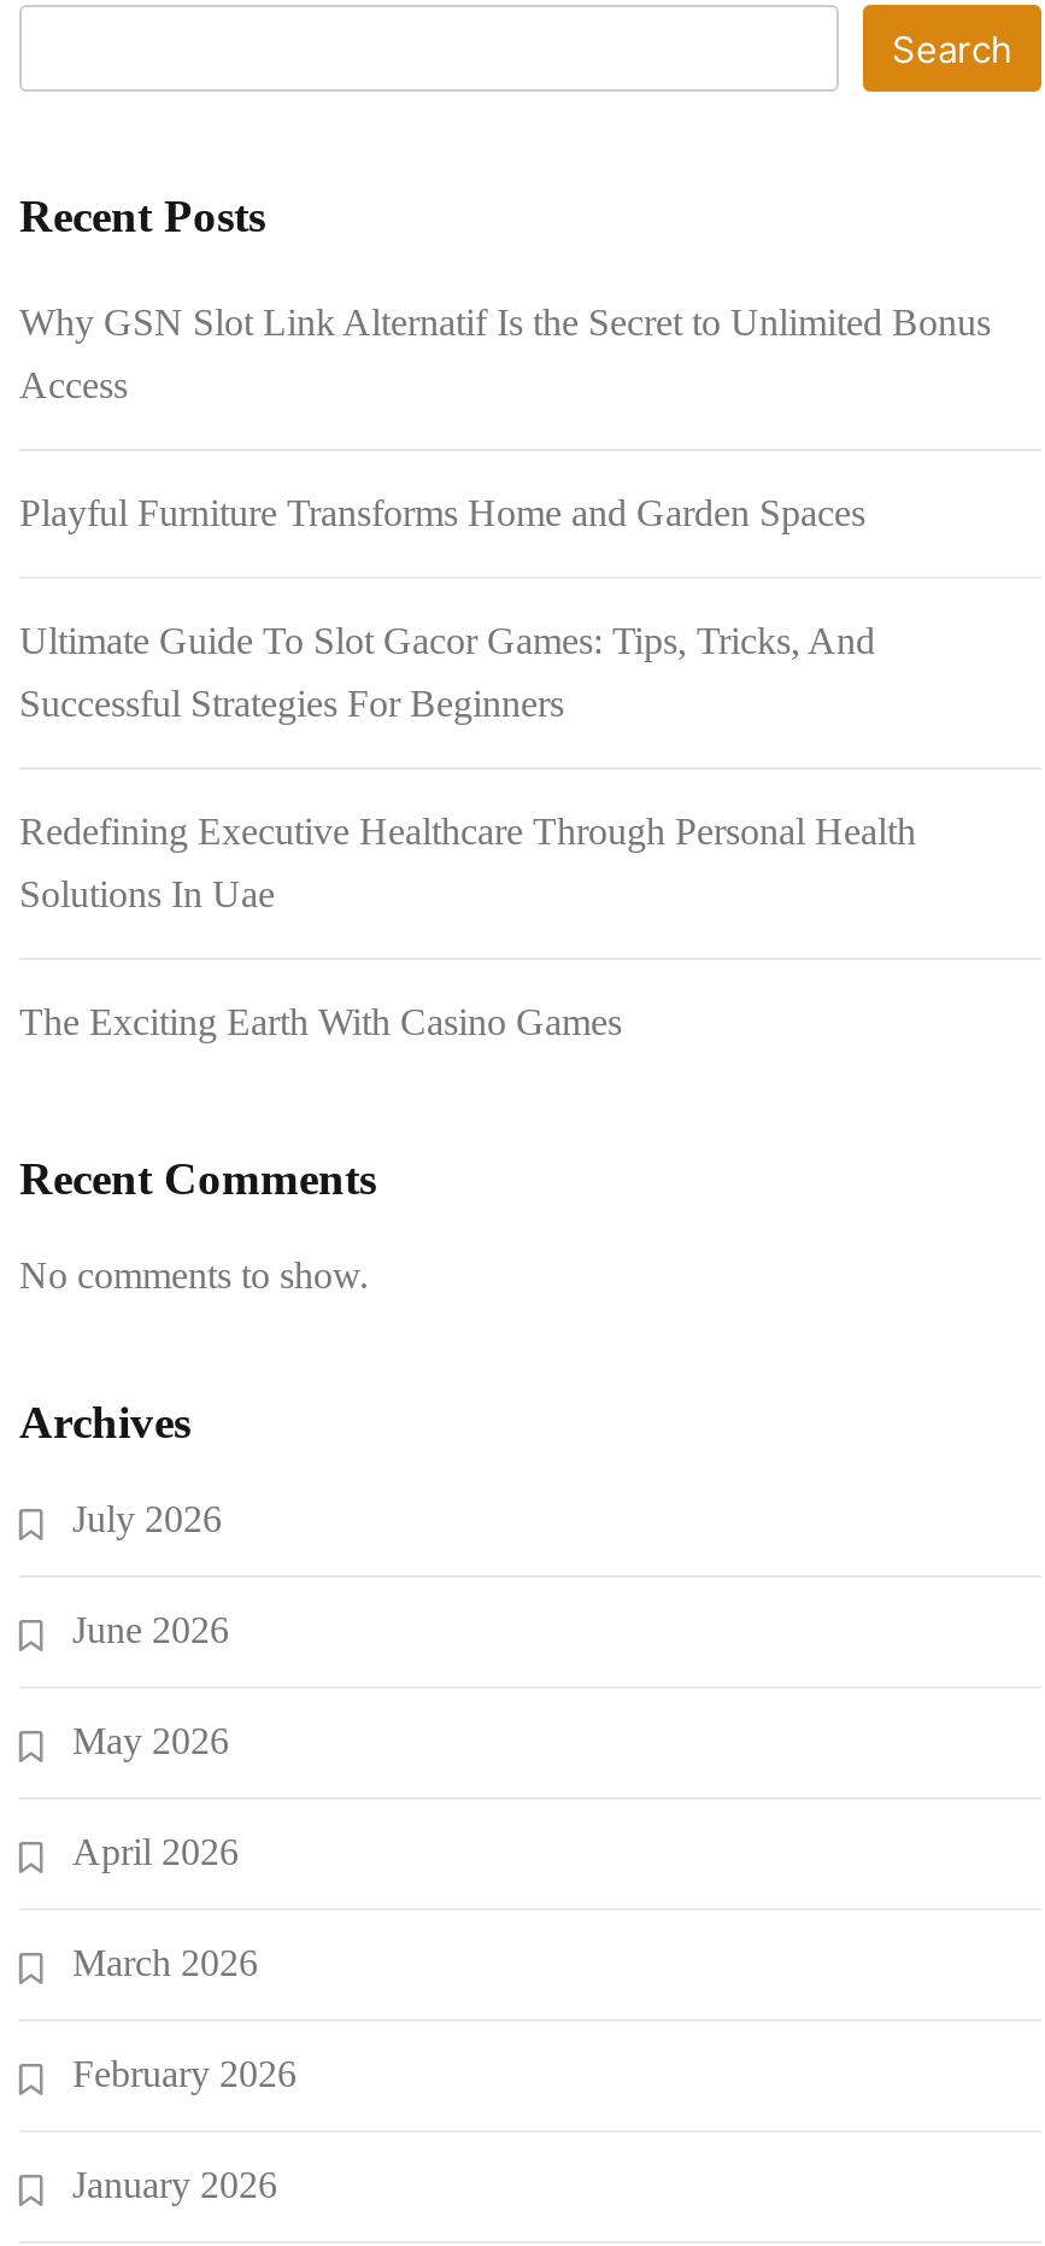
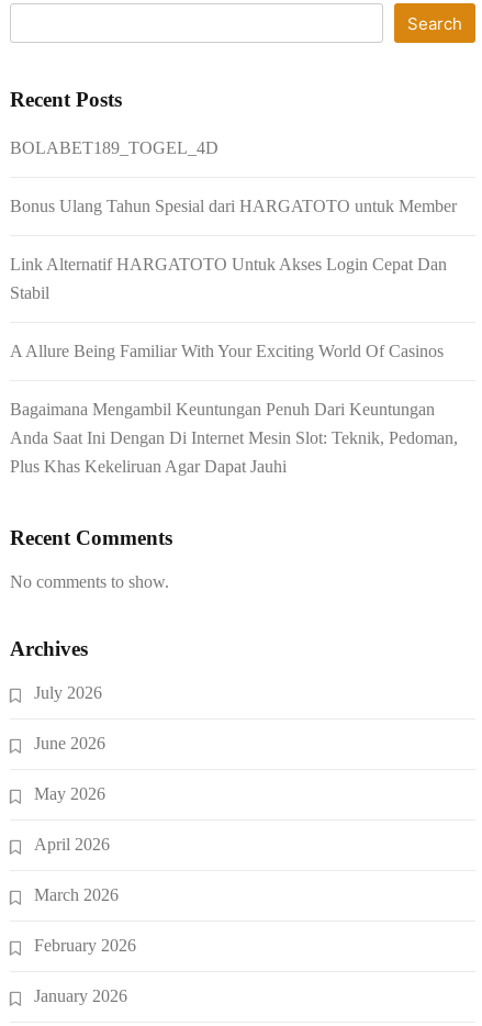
- Why GSN Slot Link Alternatif Is the Secret to Unlimited Bonus
+ BOLABET189_TOGEL_4D

- Access
+ Bonus Ulang Tahun Spesial dari HARGATOTO untuk Member

- Playful Furniture Transforms Home and Garden Spaces
+ Link Alternatif HARGATOTO Untuk Akses Login Cepat Dan

- Ultimate Guide To Slot Gacor Games: Tips, Tricks, And
+ Stabil

- Successful Strategies For Beginners
+ A Allure Being Familiar With Your Exciting World Of Casinos

- Redefining Executive Healthcare Through Personal Health
+ Bagaimana Mengambil Keuntungan Penuh Dari Keuntungan

- Solutions In Uae
+ Anda Saat Ini Dengan Di Internet Mesin Slot: Teknik, Pedoman,

- The Exciting Earth With Casino Games
+ Plus Khas Kekeliruan Agar Dapat Jauhi
